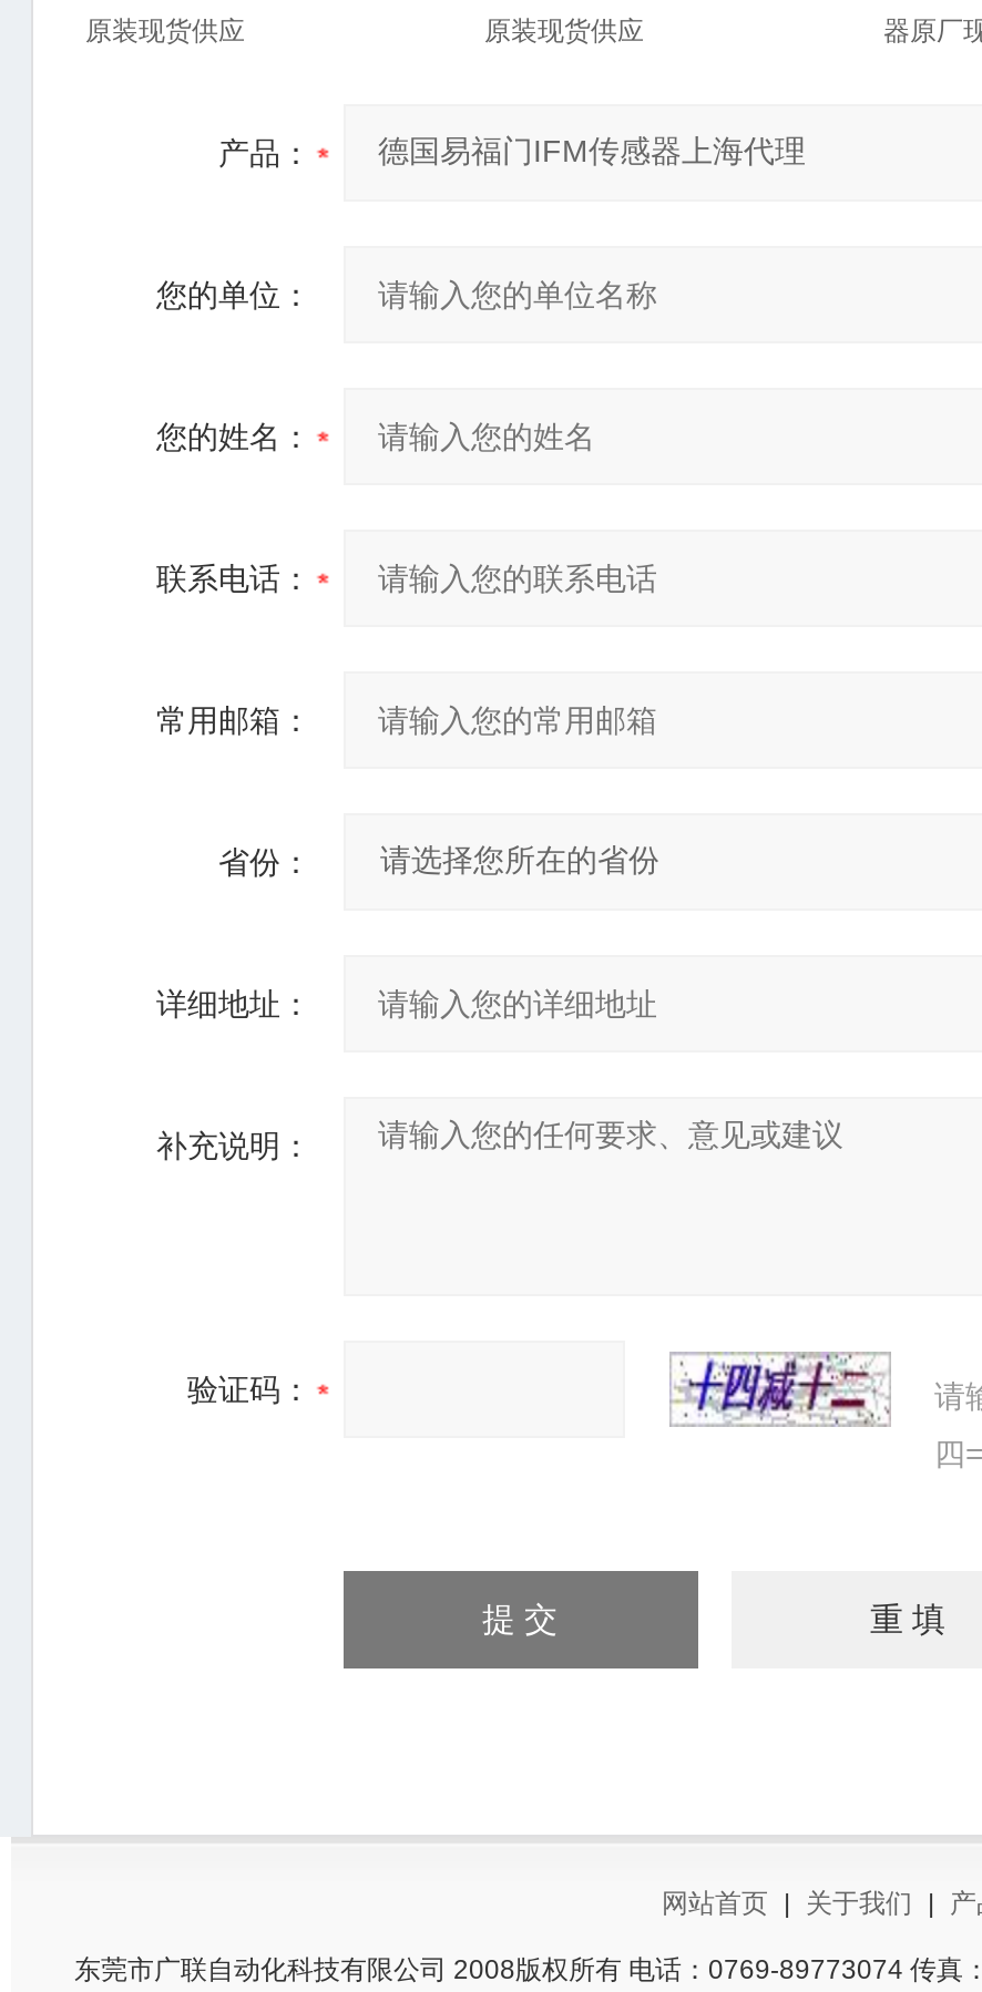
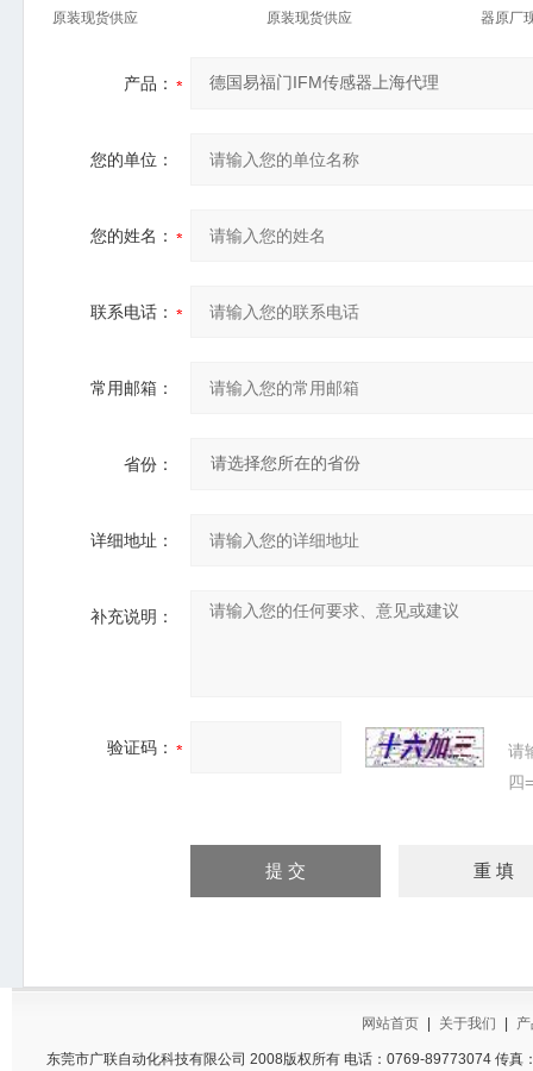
- [image]
+ [image]
